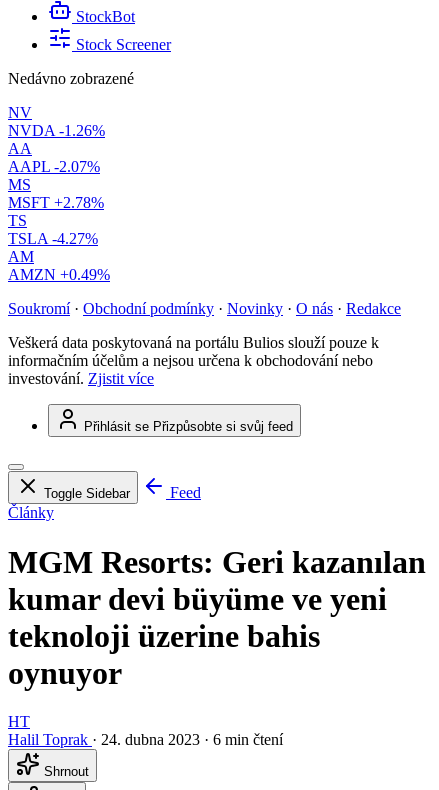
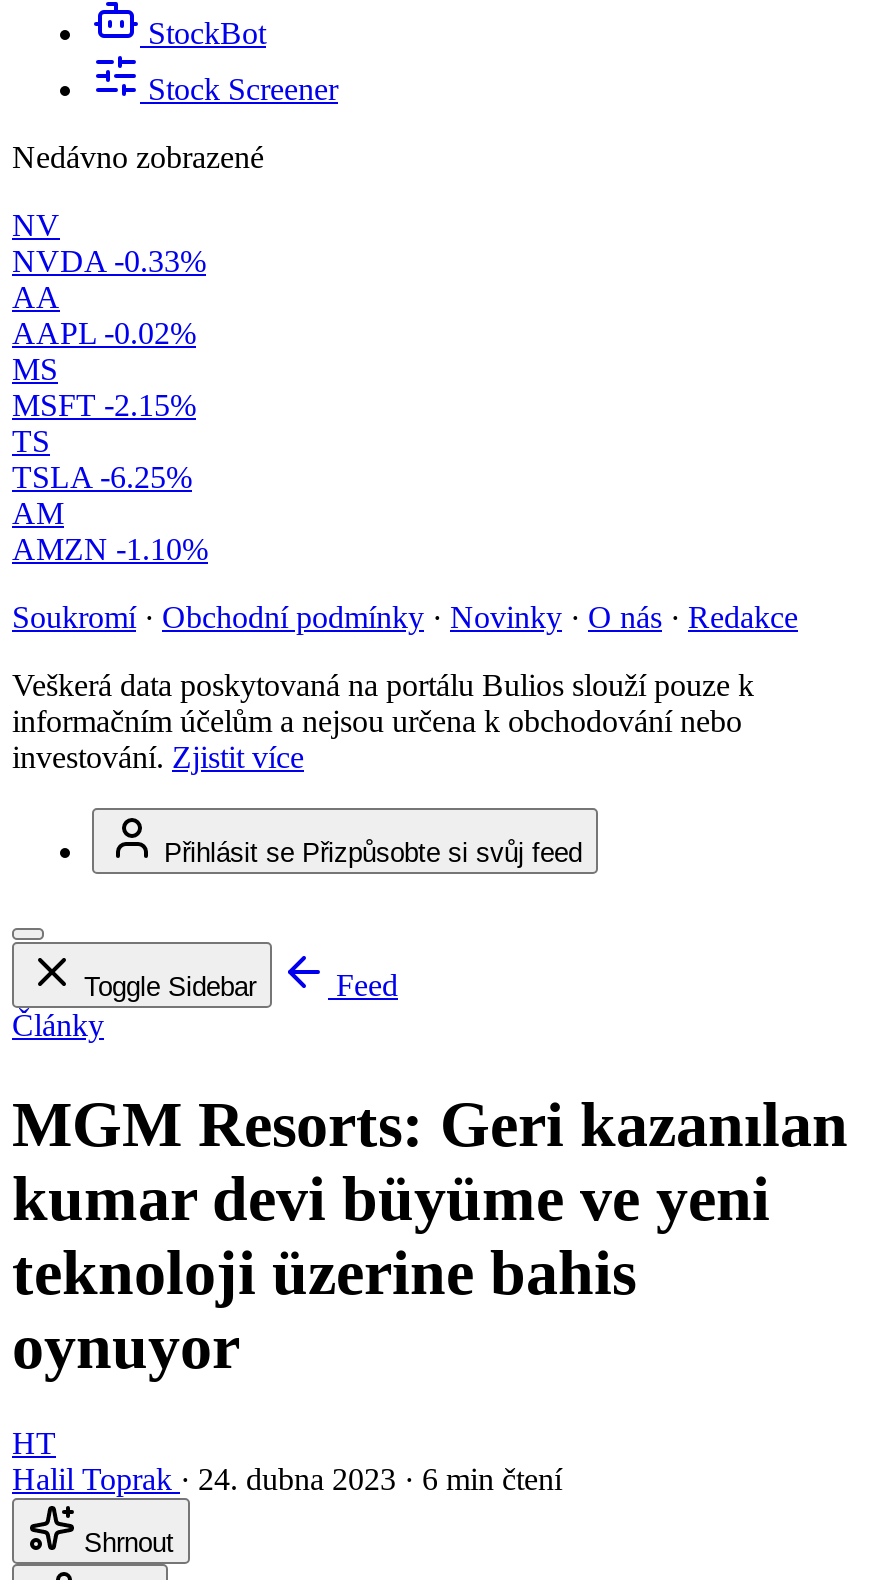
- NVDA -1.26%
+ NVDA -0.33%

- AAPL -2.07%
+ AAPL -0.02%

- MSFT +2.78%
+ MSFT -2.15%

- TSLA -4.27%
+ TSLA -6.25%

- AMZN +0.49%
+ AMZN -1.10%
